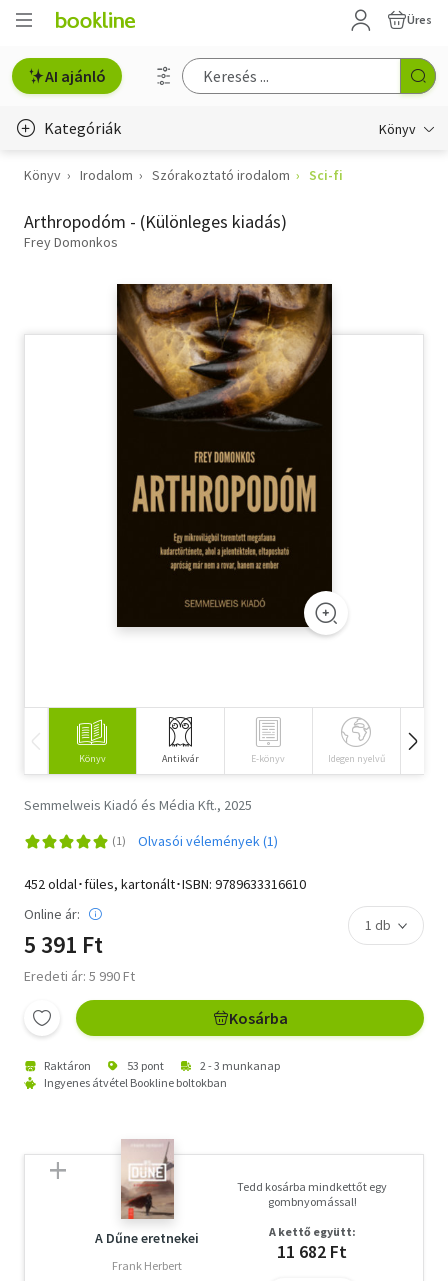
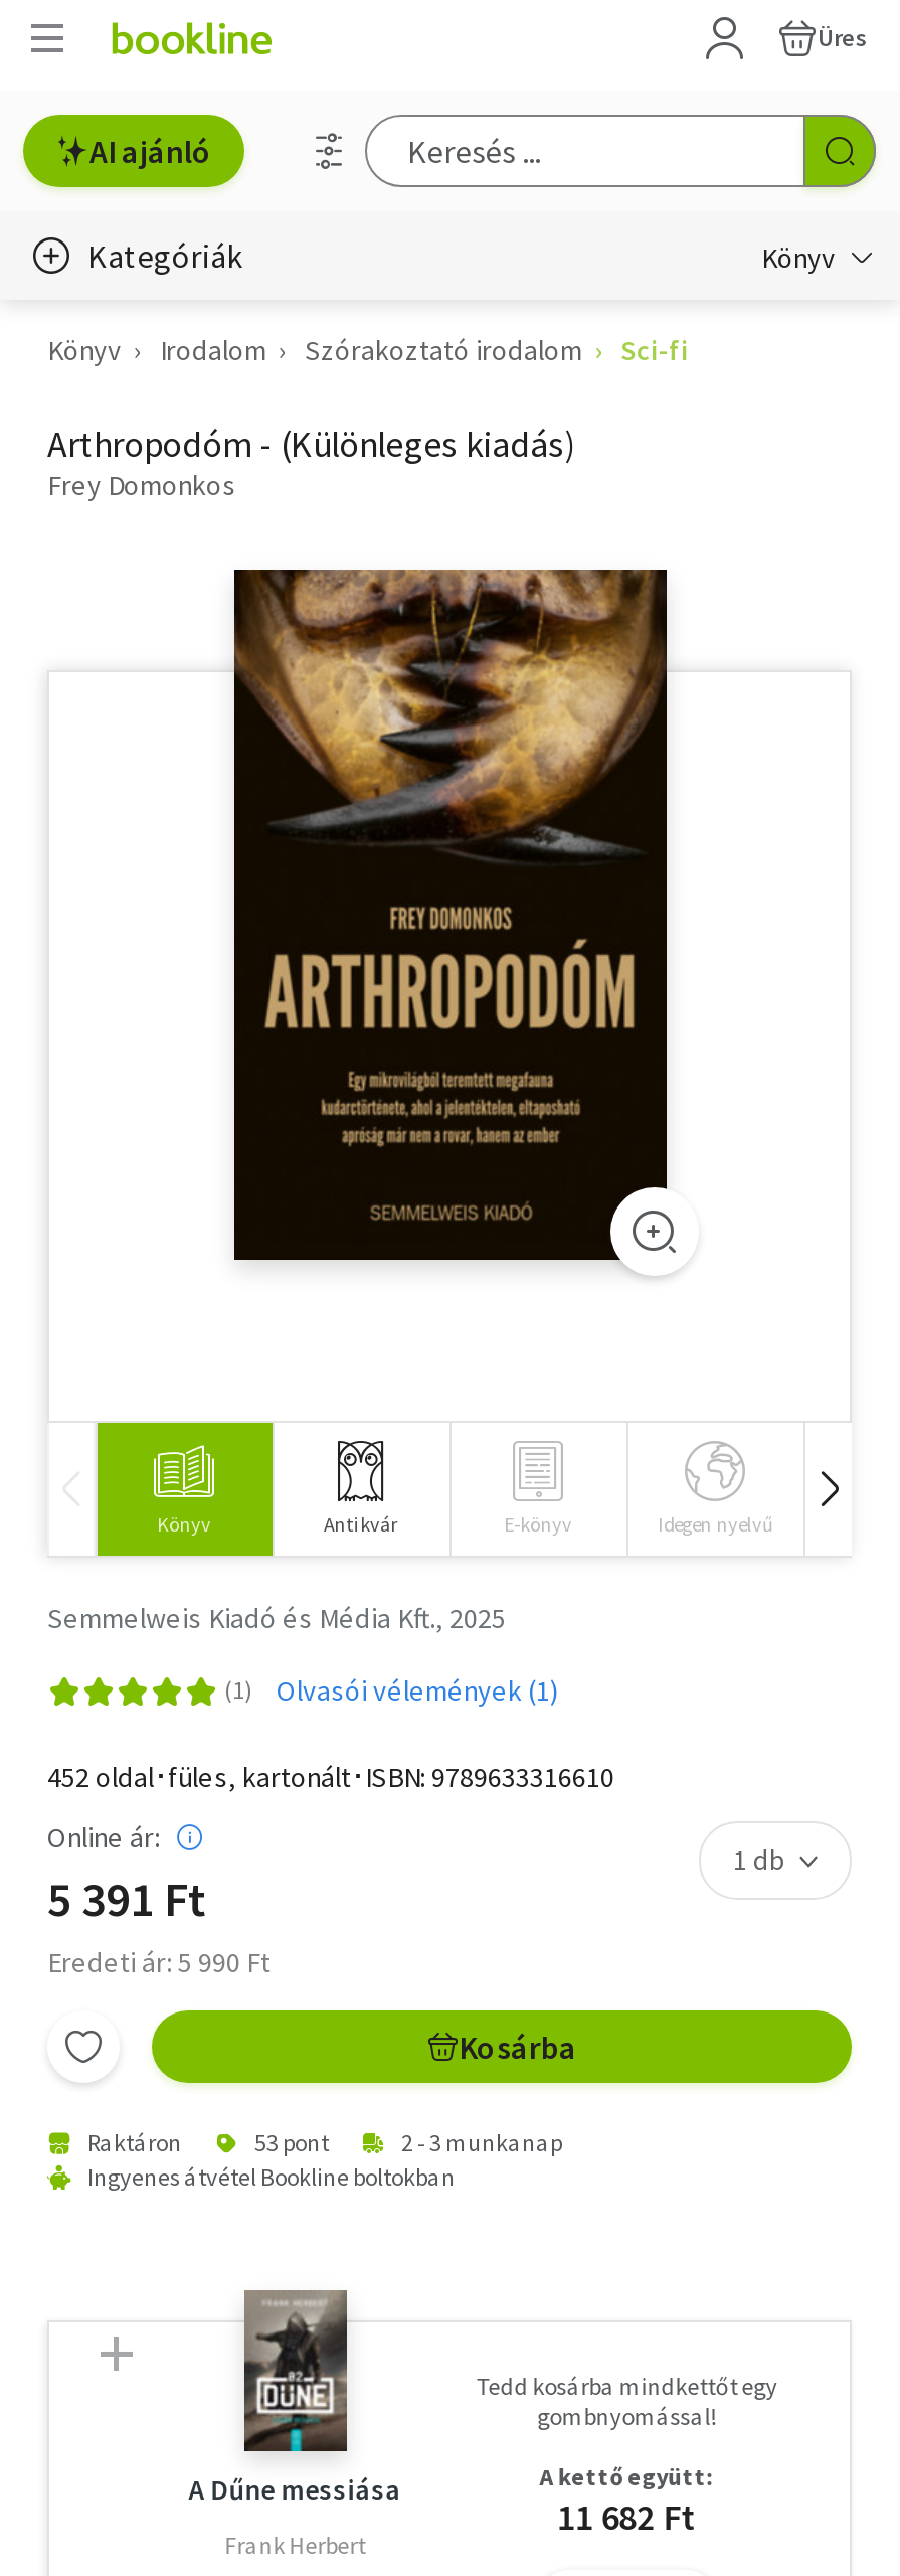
- [image]
- A Dűne eretnekei
+ [image]
+ A Dűne messiása
